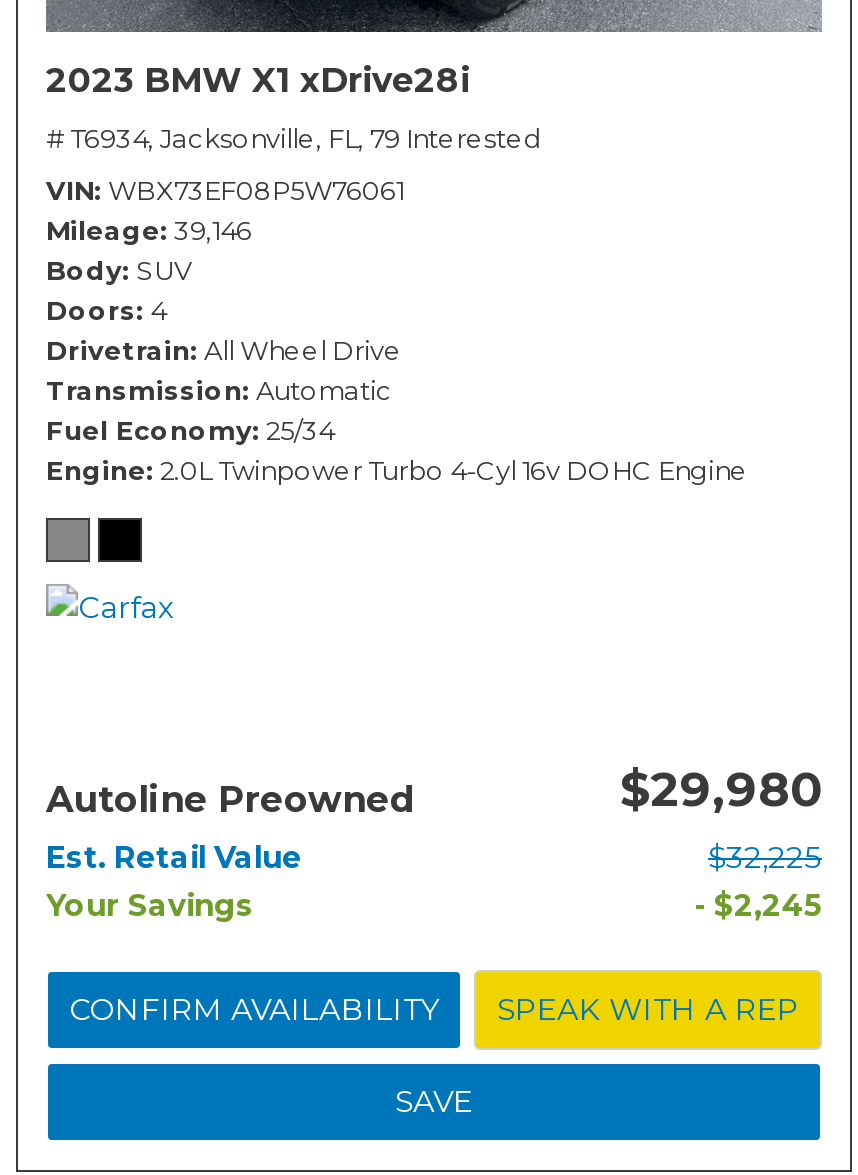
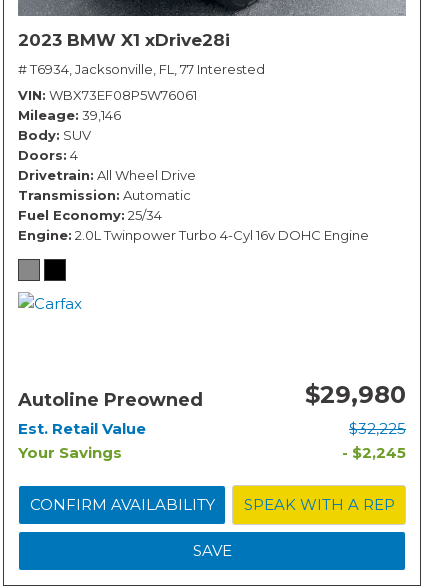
- # T6934, Jacksonville, FL, 79 Interested
+ # T6934, Jacksonville, FL, 77 Interested
